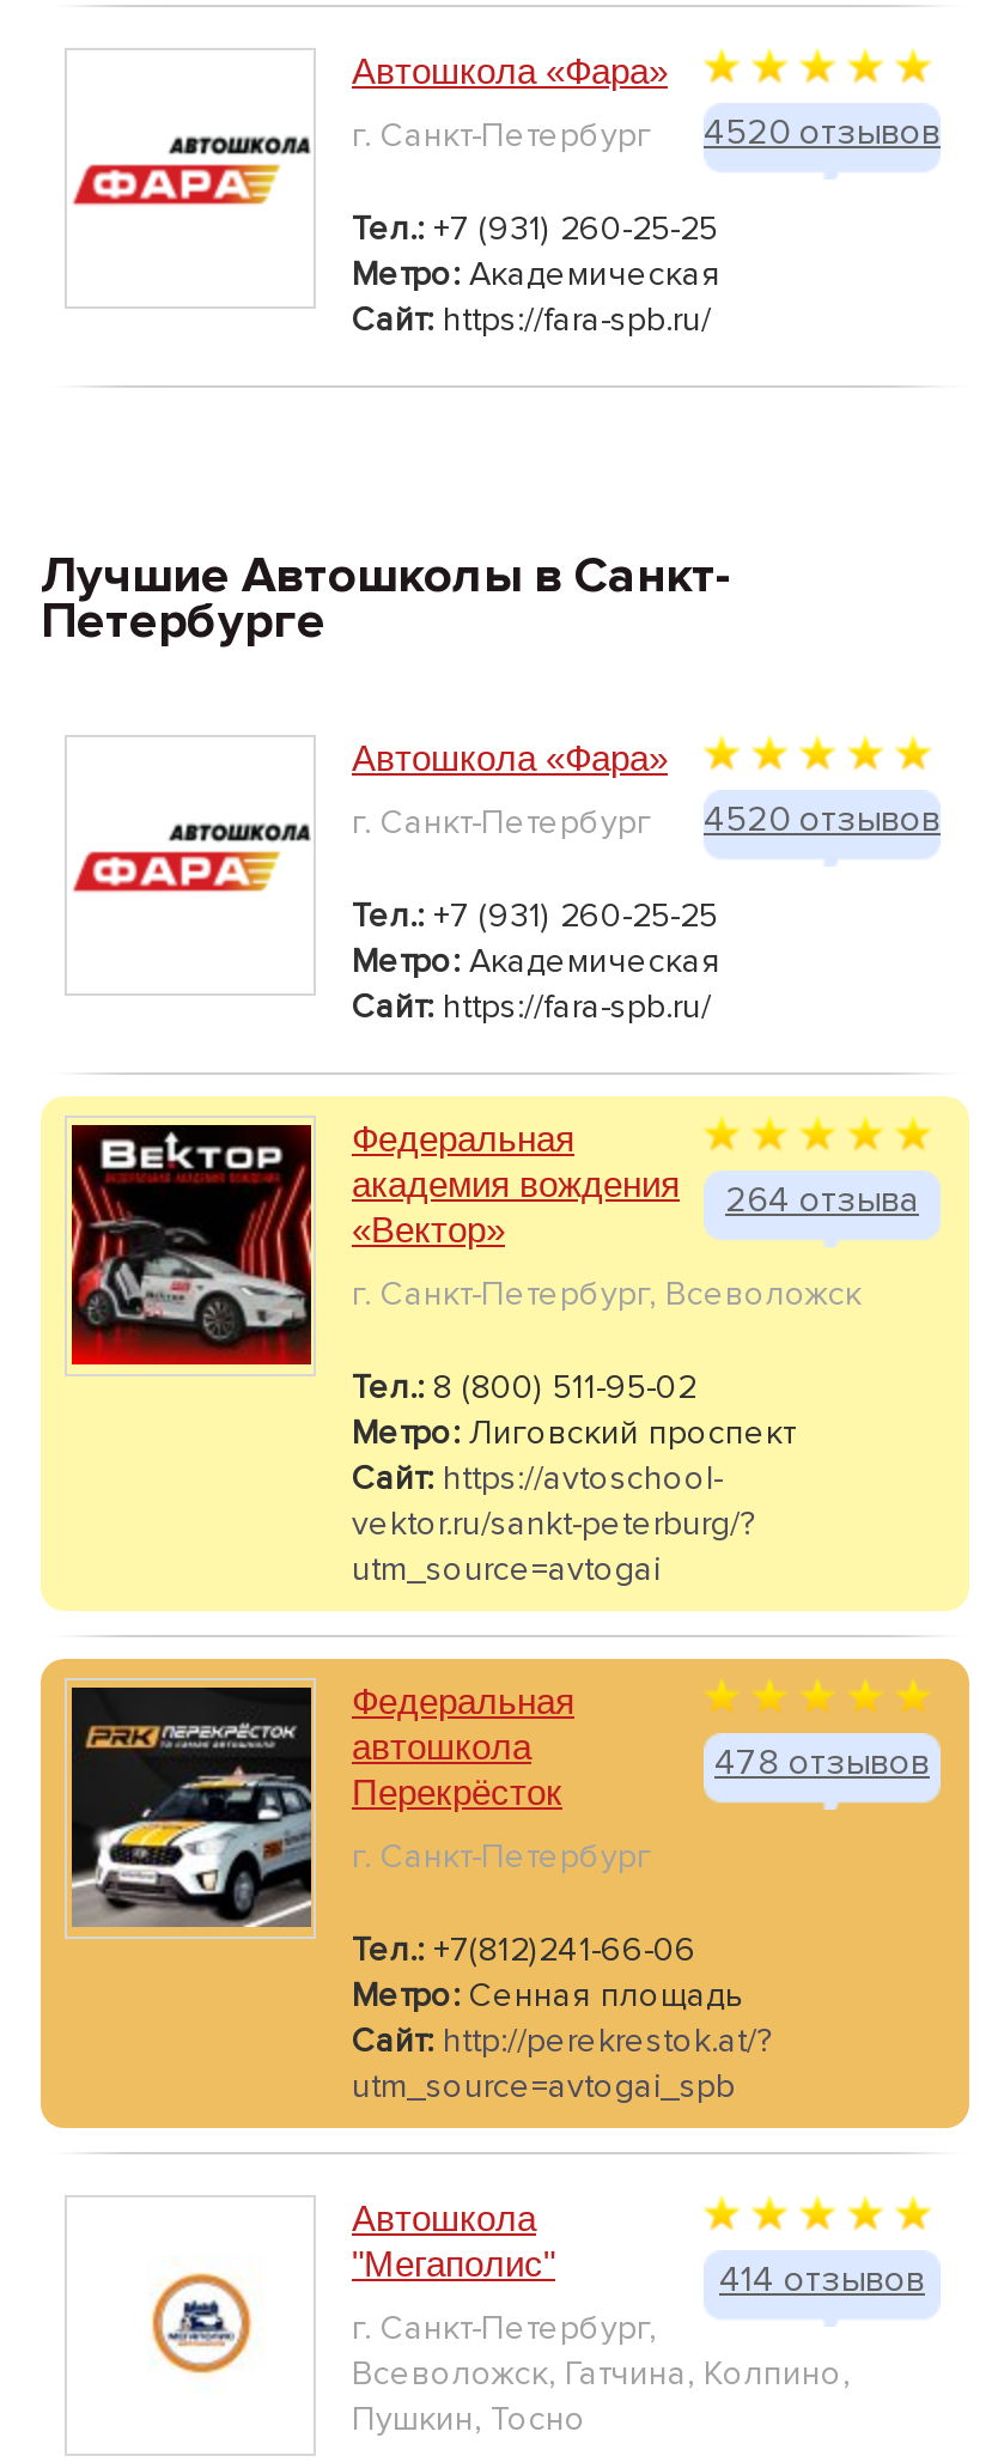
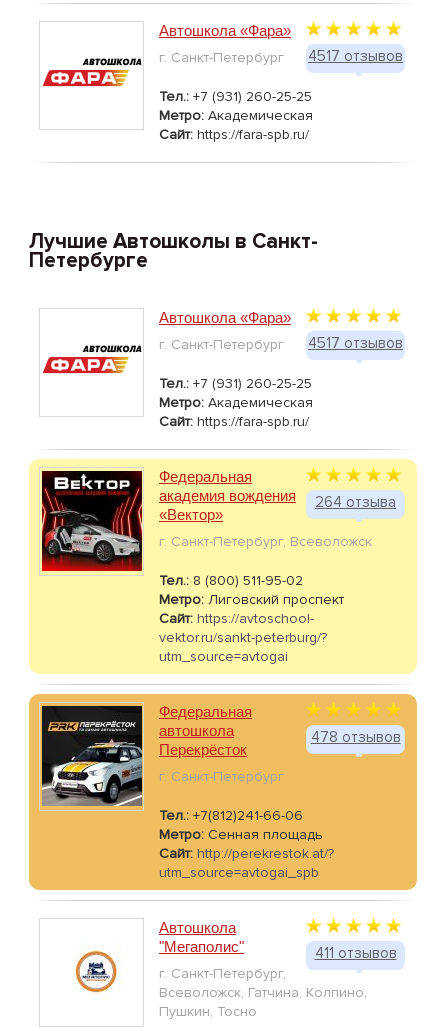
- г. Санкт-Петербург 4520 отзывов
+ г. Санкт-Петербург 4517 отзывов

- г. Санкт-Петербург 4520 отзывов
+ г. Санкт-Петербург 4517 отзывов

- 414 отзывов
+ 411 отзывов
